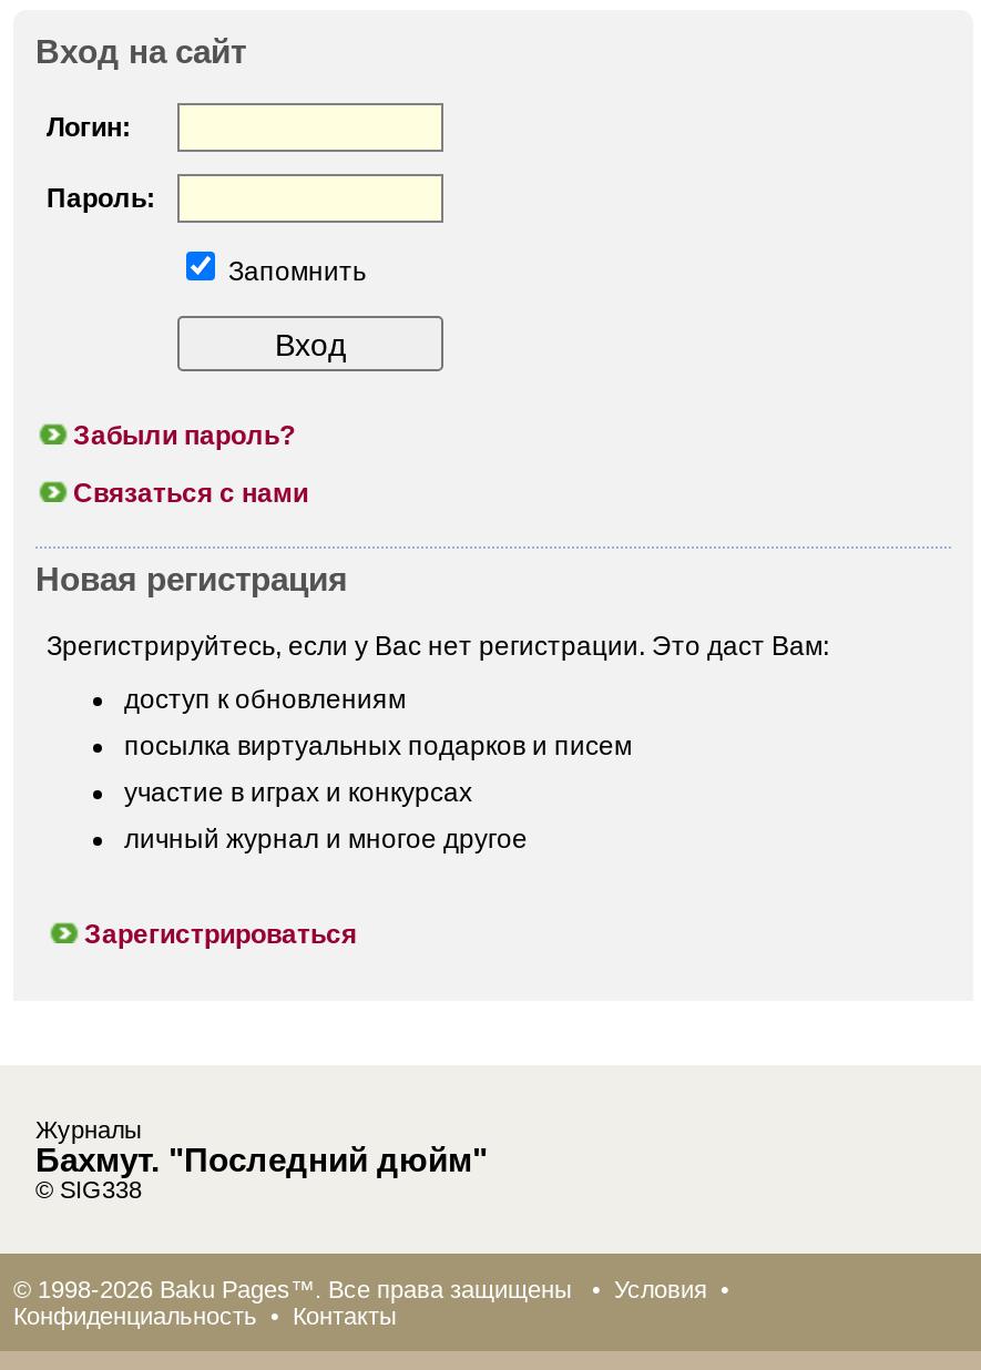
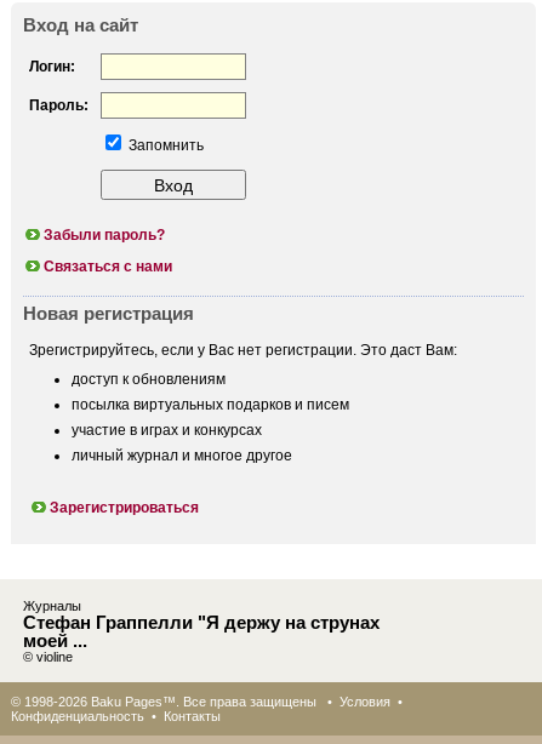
- Бахмут. "Последний дюйм"
- © SIG338
+ Стефан Граппелли "Я держу на струнах
+ моей ...
+ © violine
